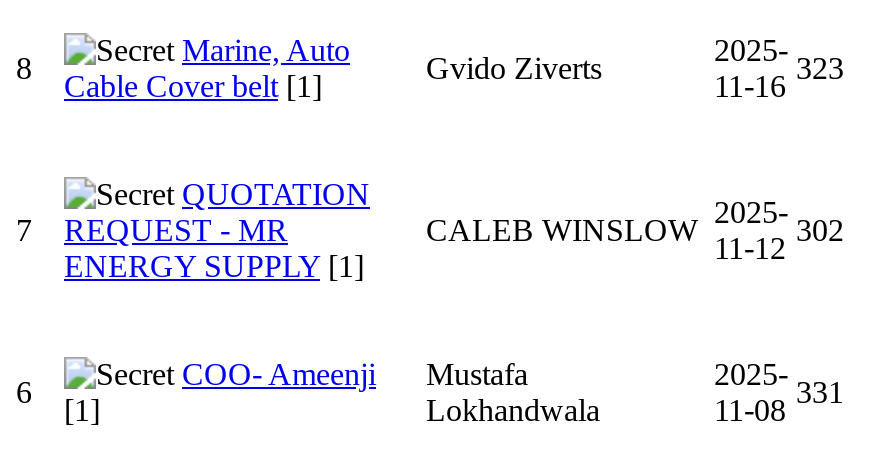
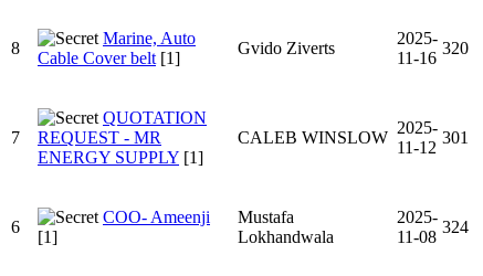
- 323
+ 320

- 302
+ 301

- 331
+ 324
